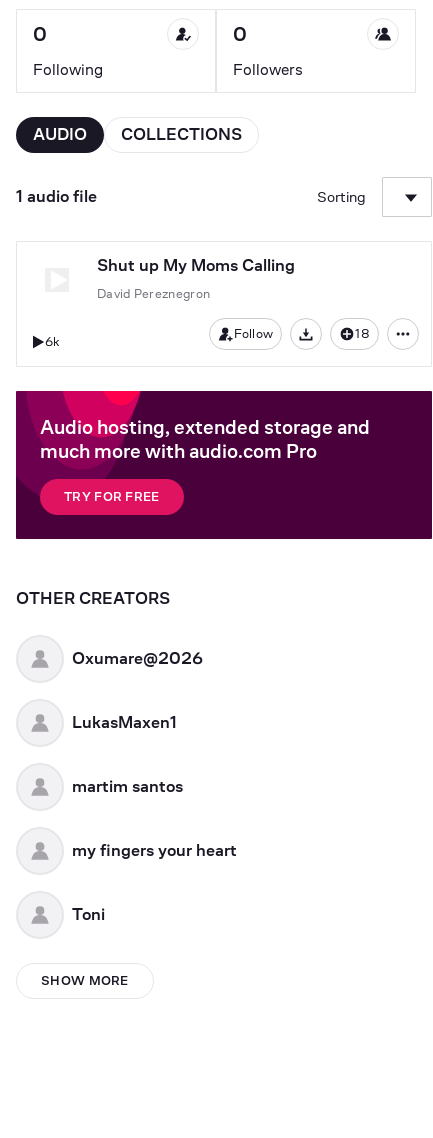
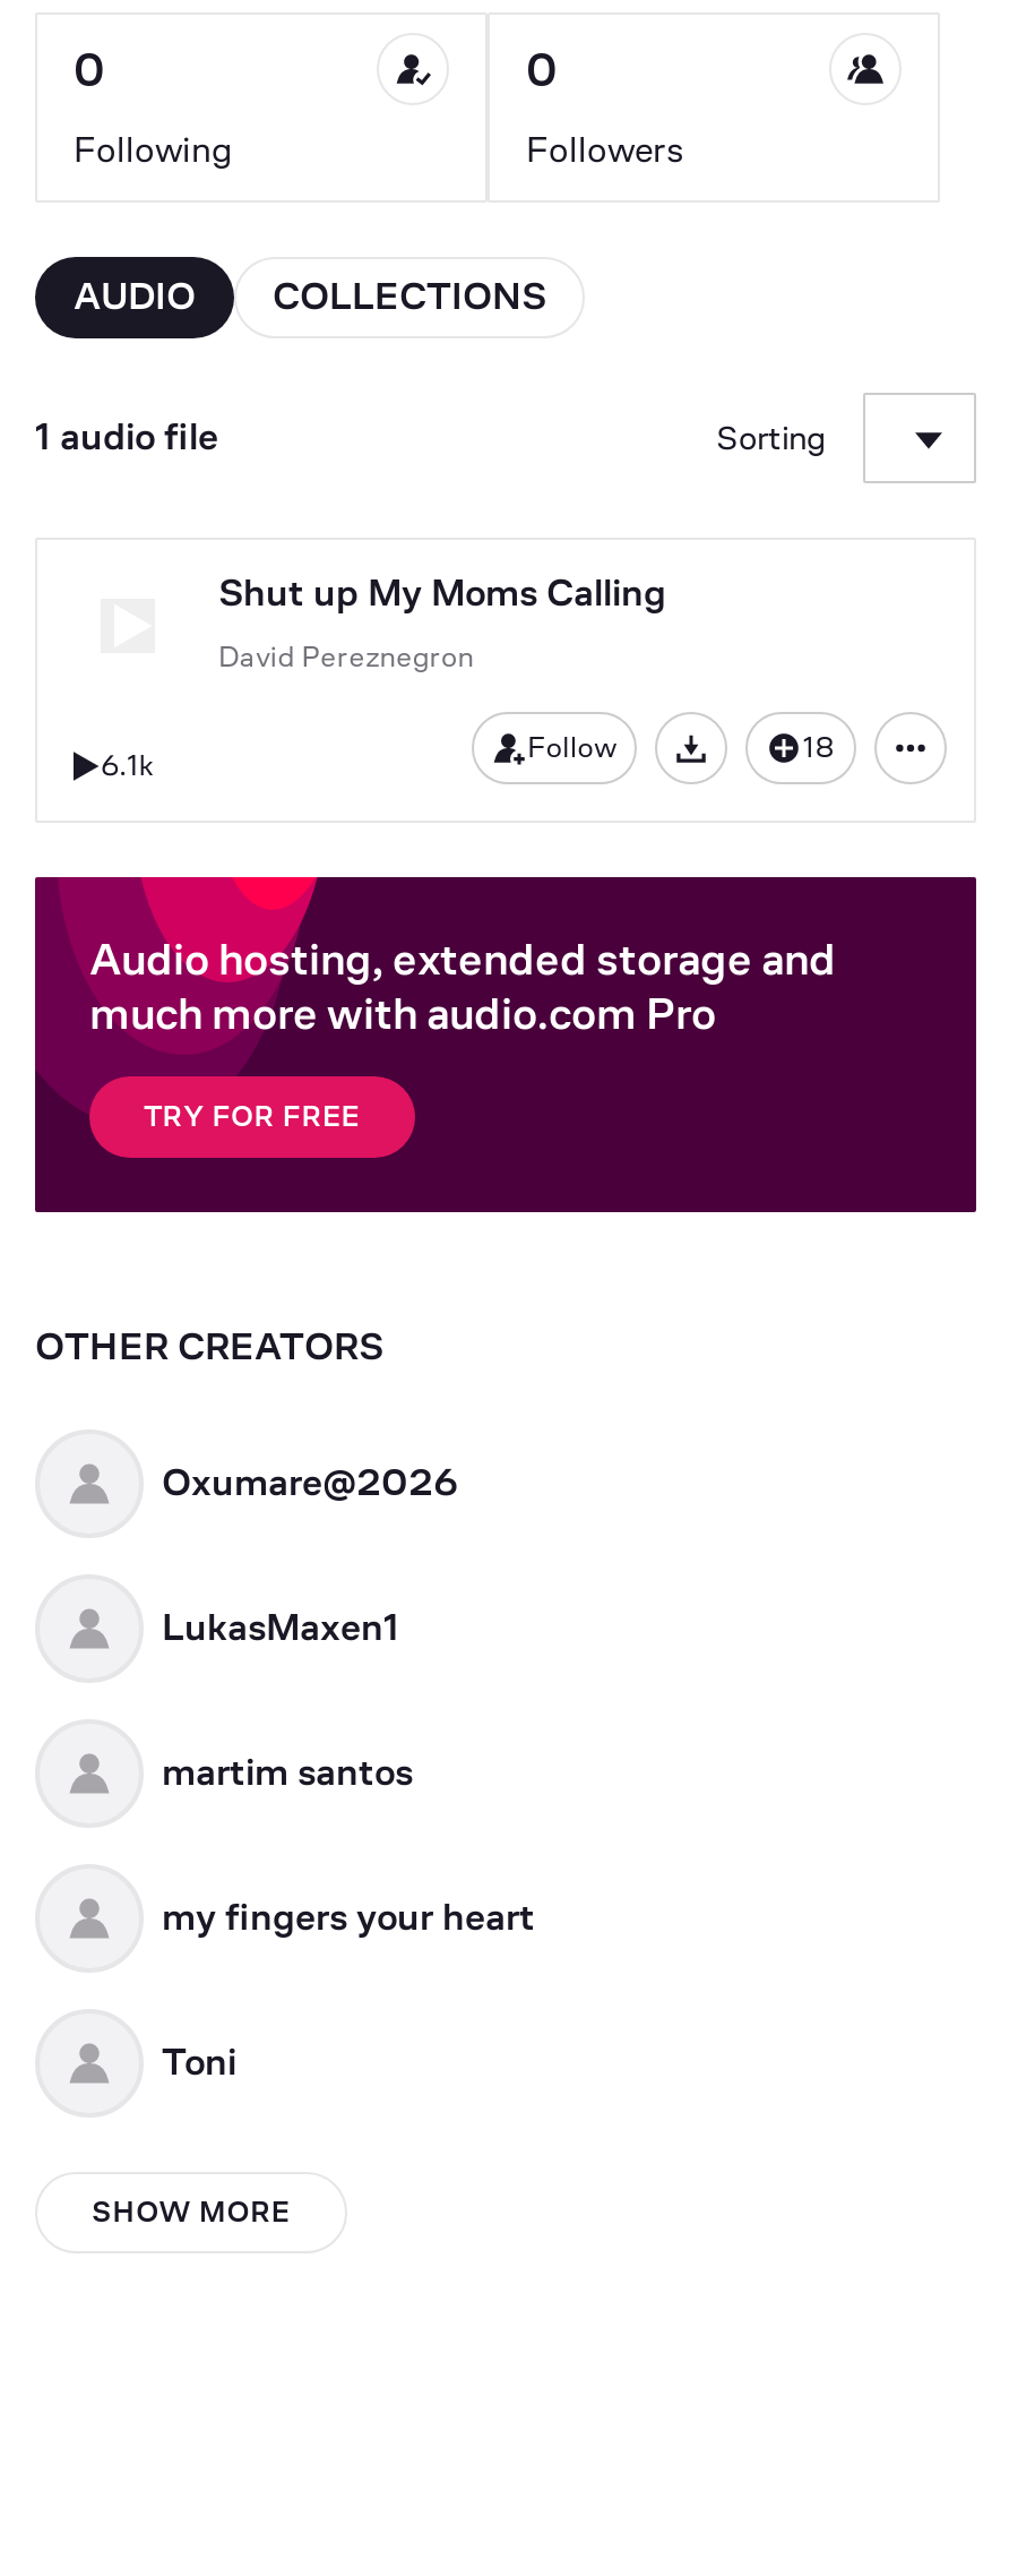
- 6k
+ 6.1k
